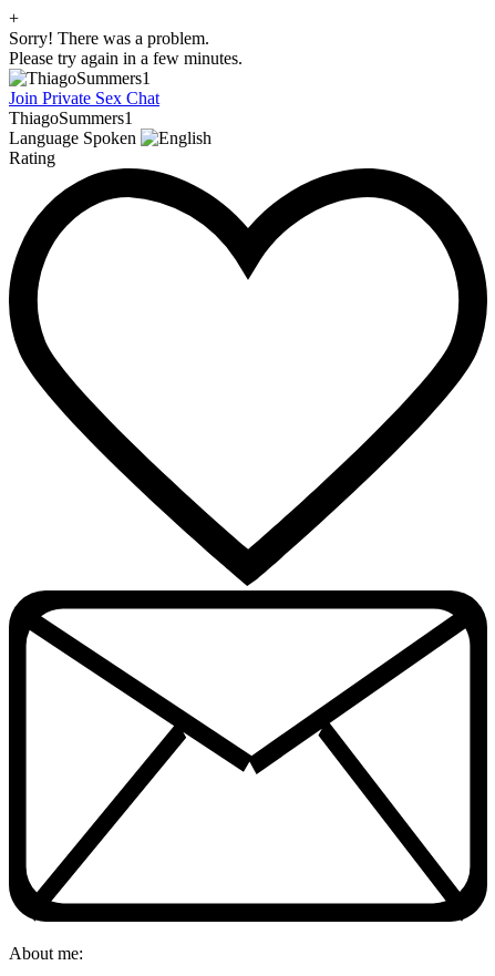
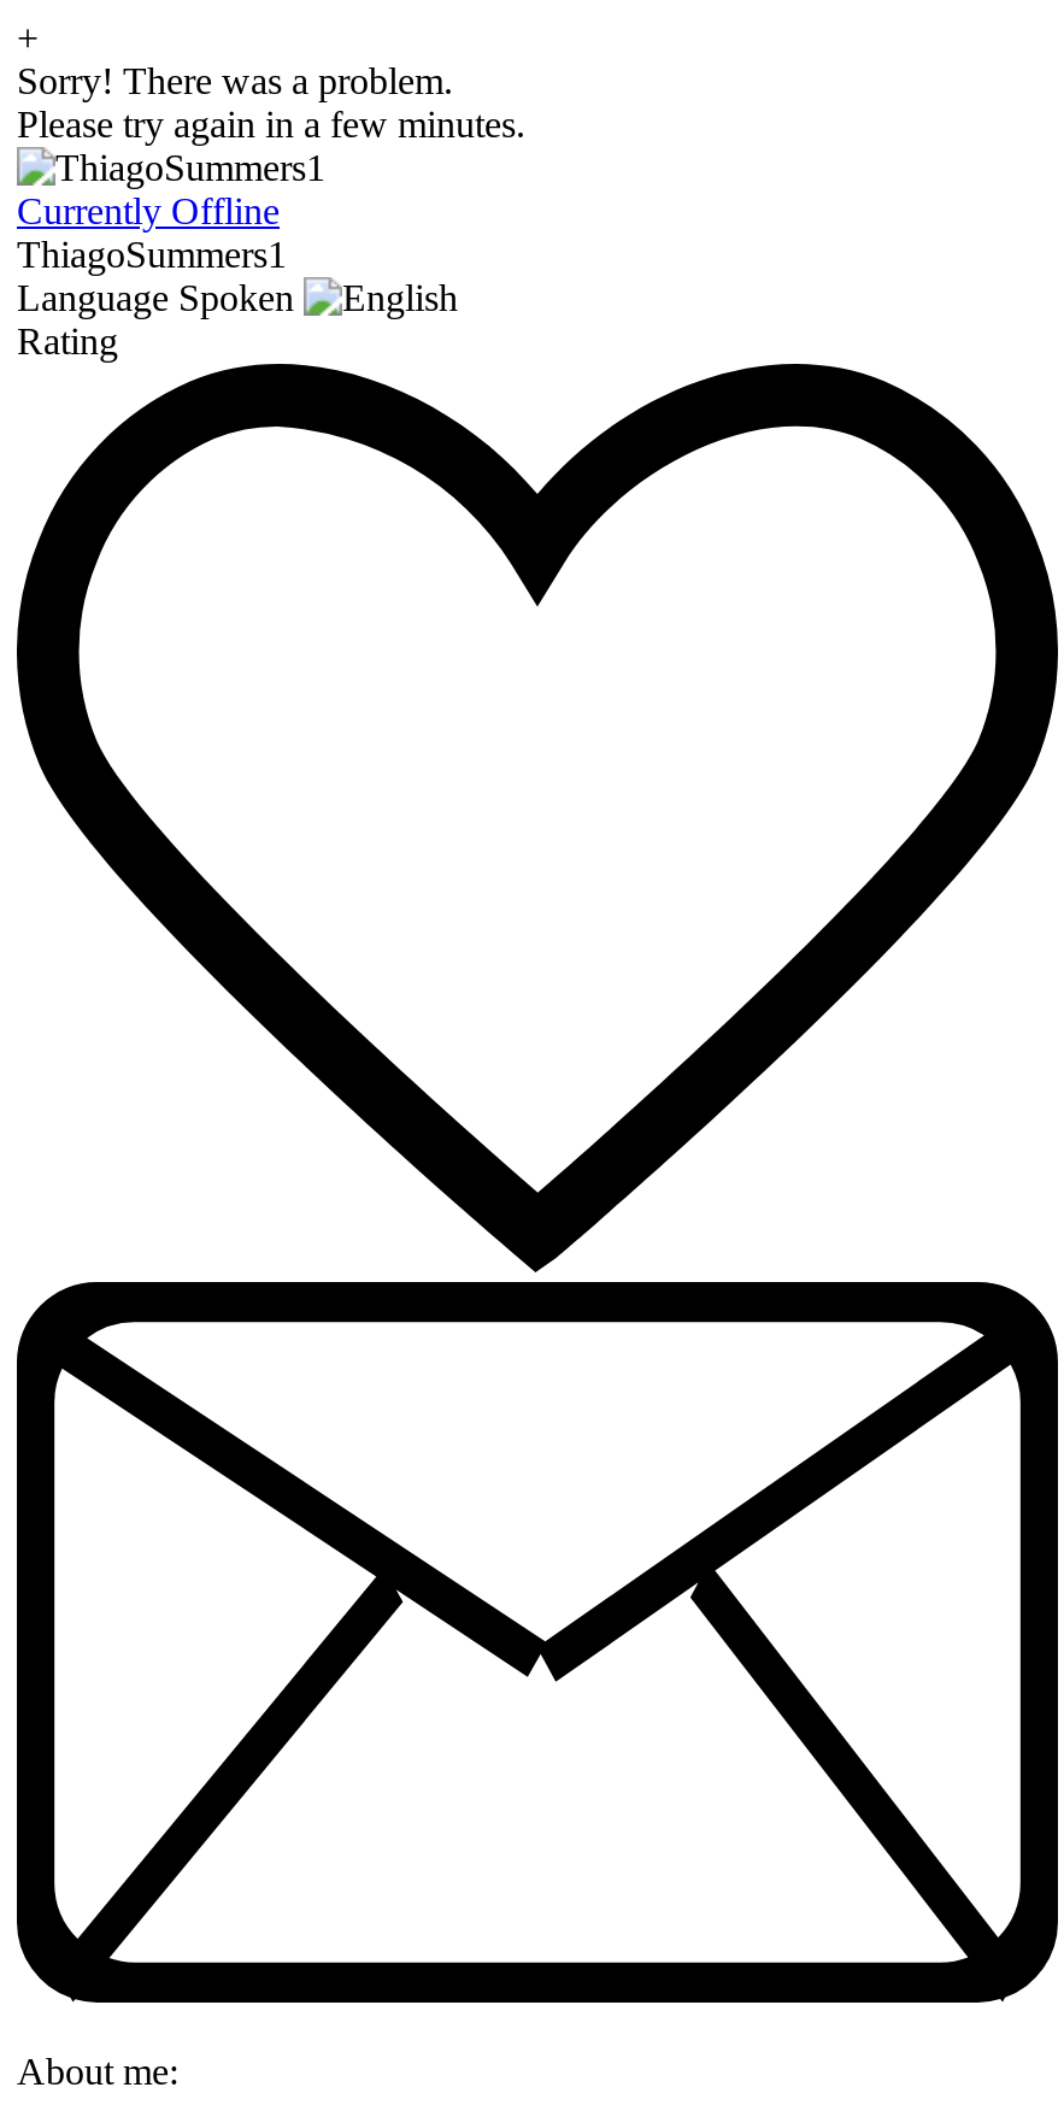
- Join Private Sex Chat
+ Currently Offline
